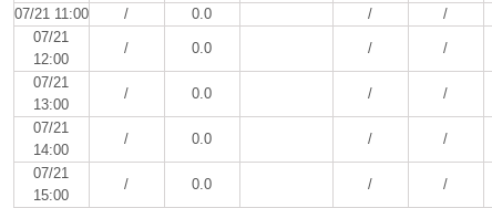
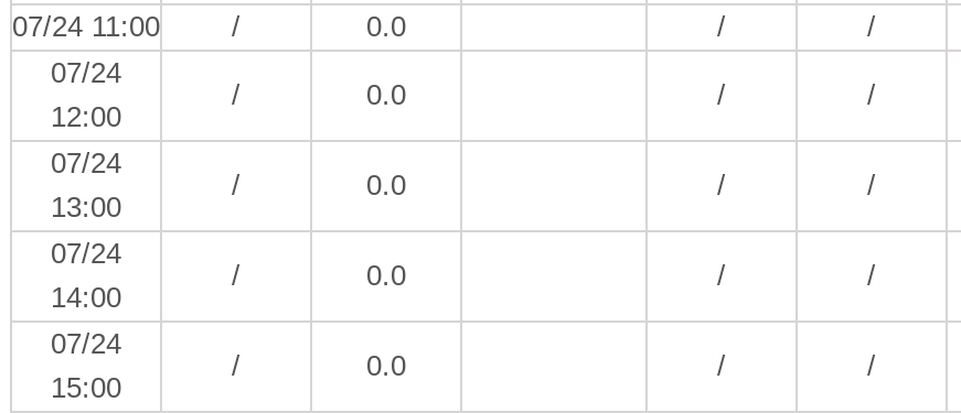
- 07/21 11:00
+ 07/24 11:00

- 07/21
+ 07/24

- 07/21
+ 07/24

- 07/21
+ 07/24

- 07/21
+ 07/24
